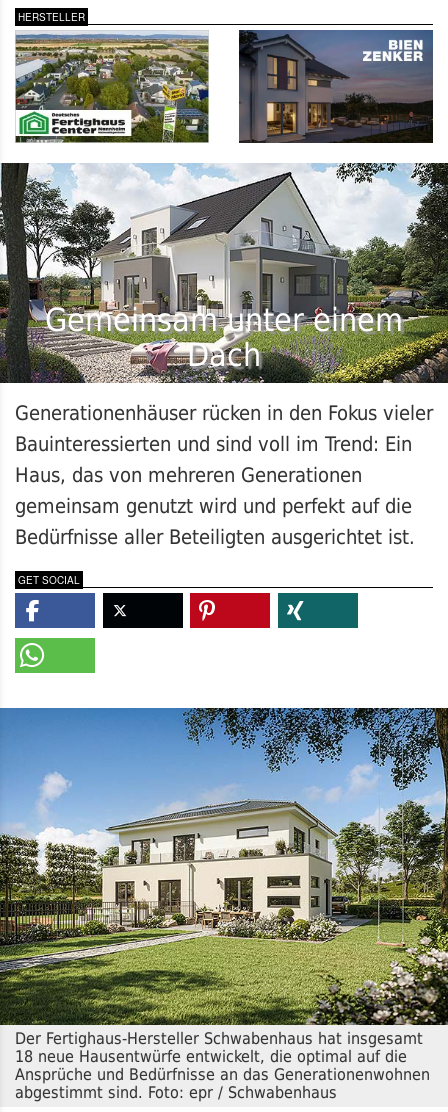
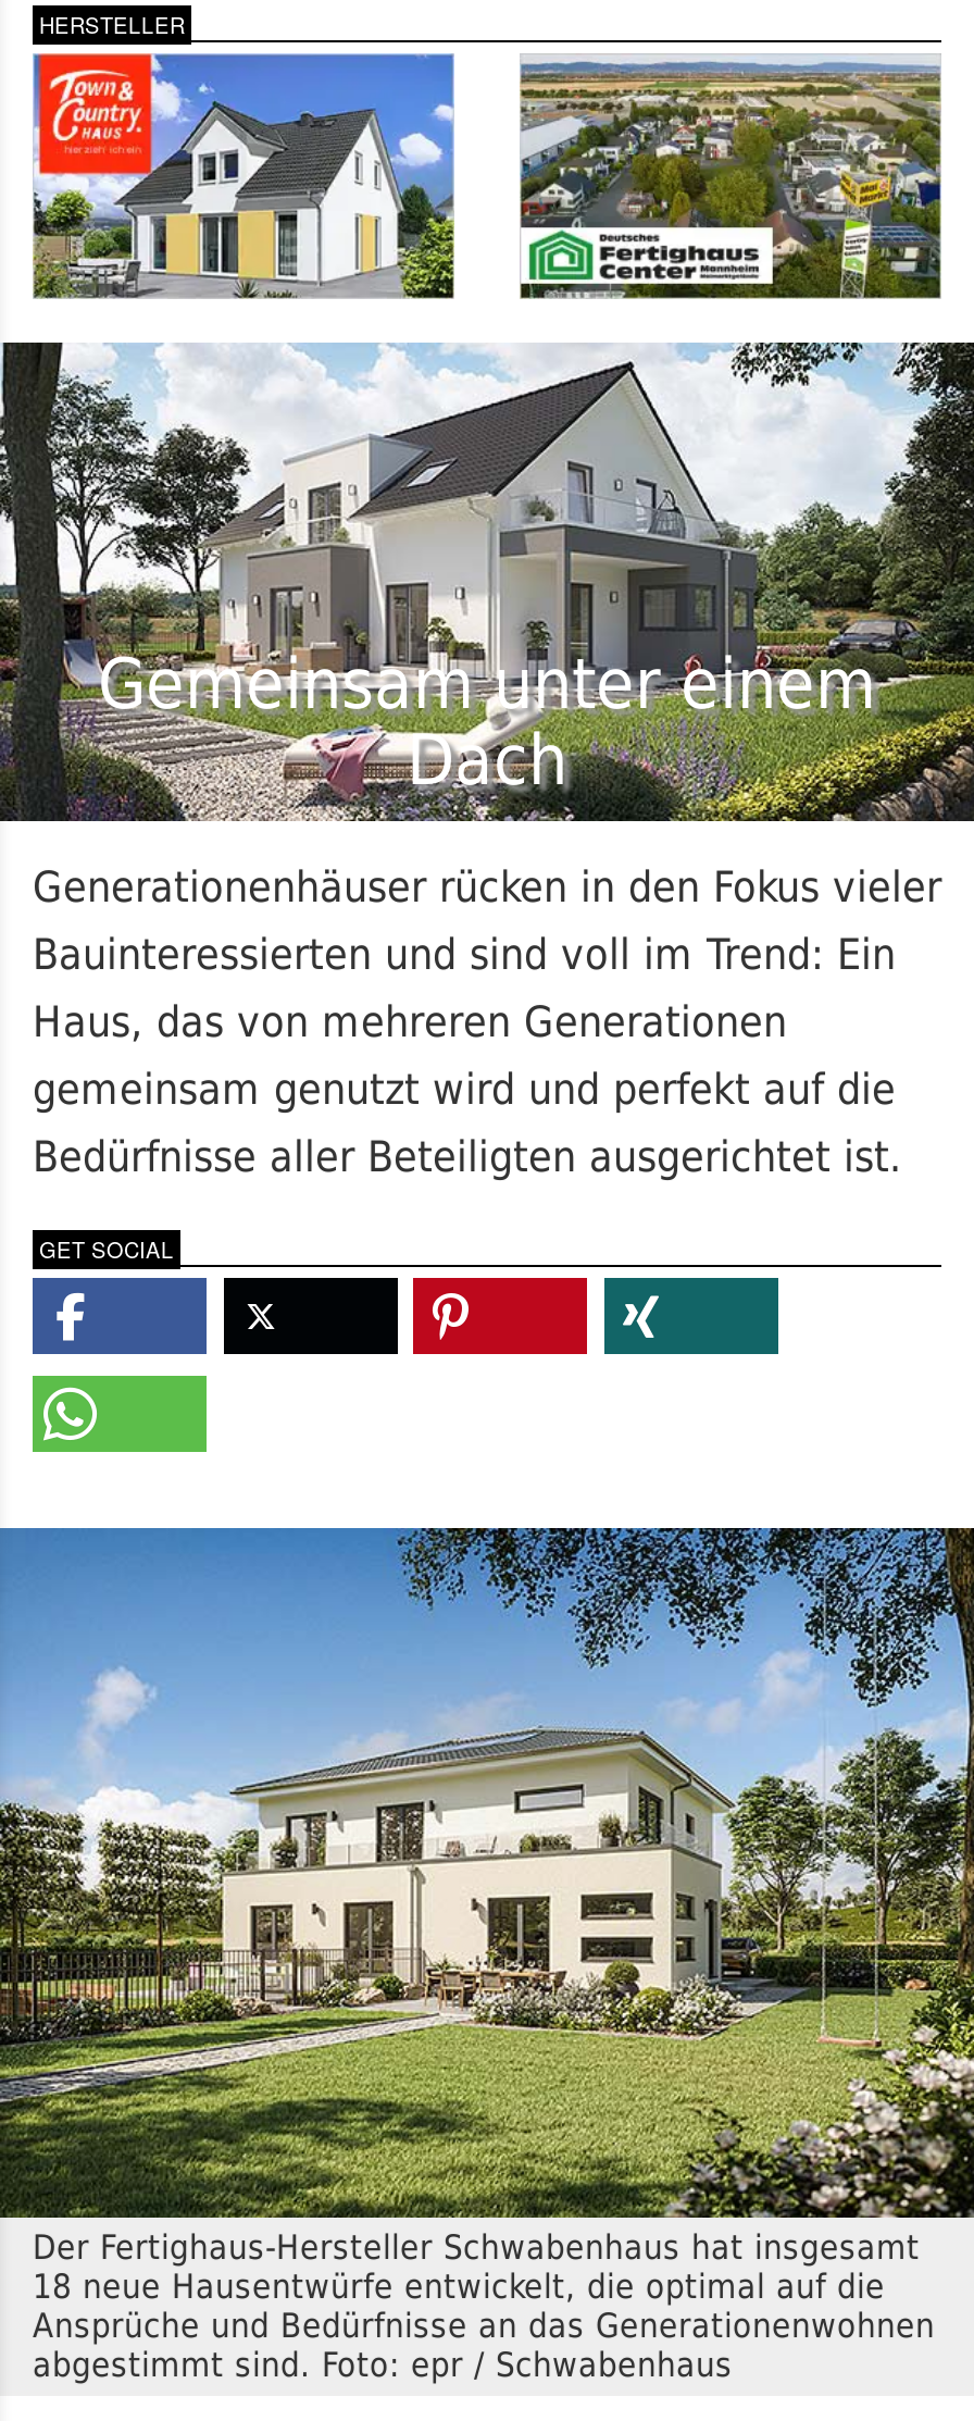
- [image]
+ [image]

- [image]
+ [image]
